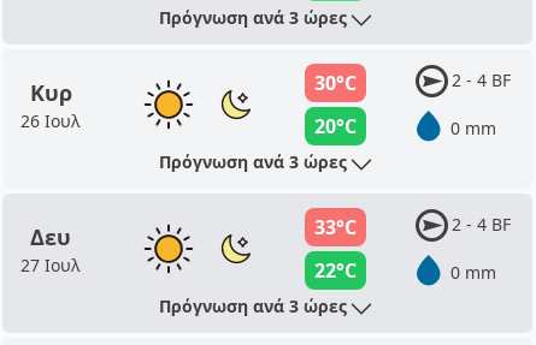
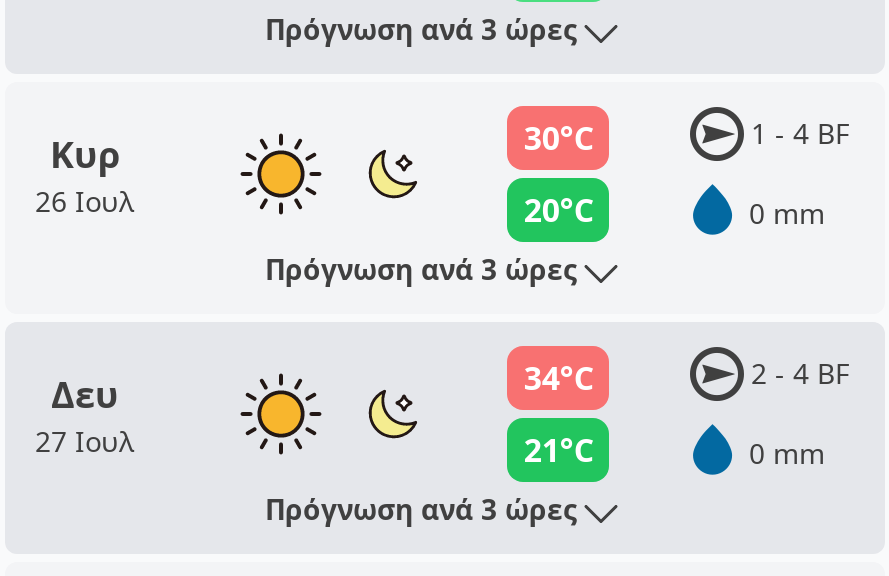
- 2 - 4 BF
+ 1 - 4 BF

- 33°C
+ 34°C

- 22°C
+ 21°C
